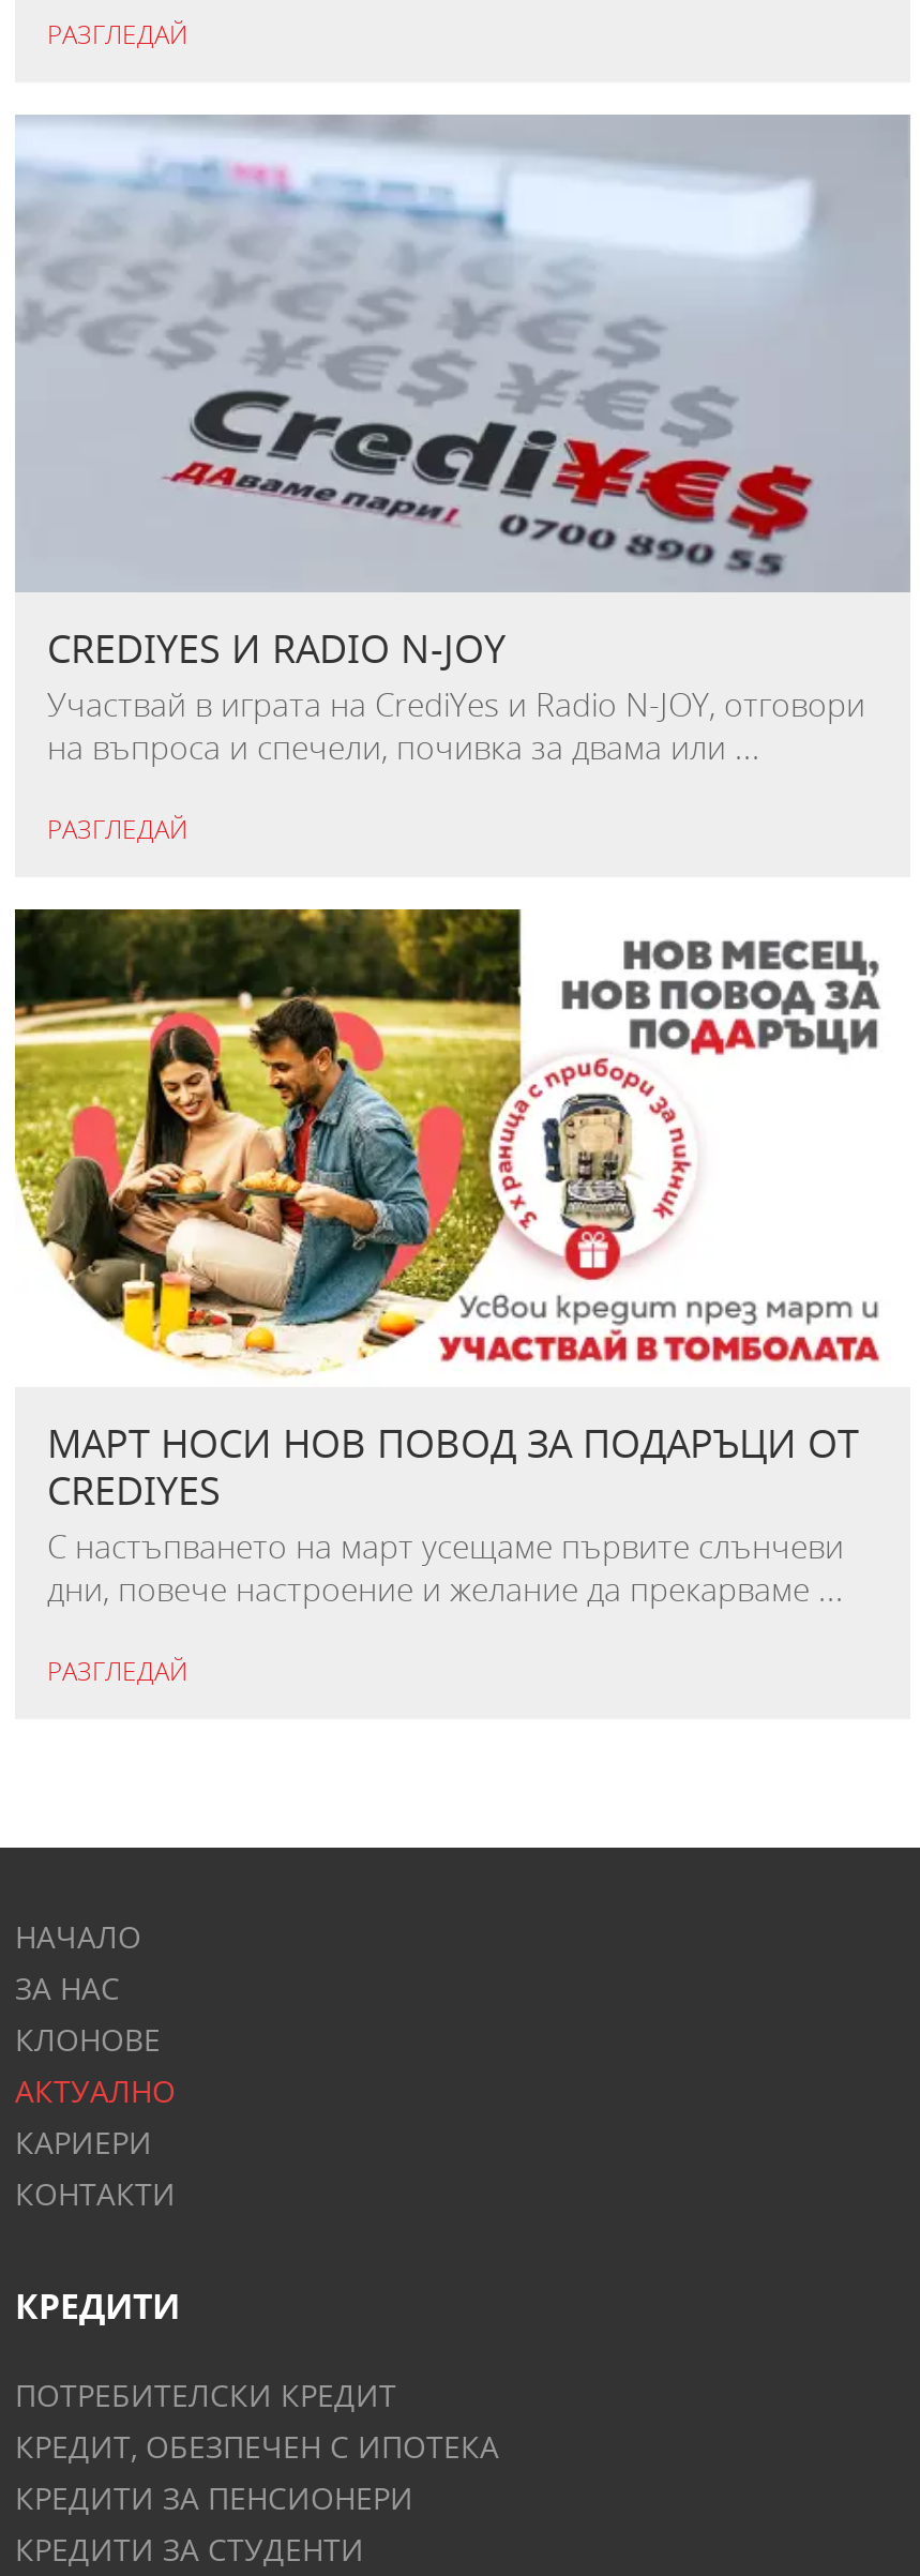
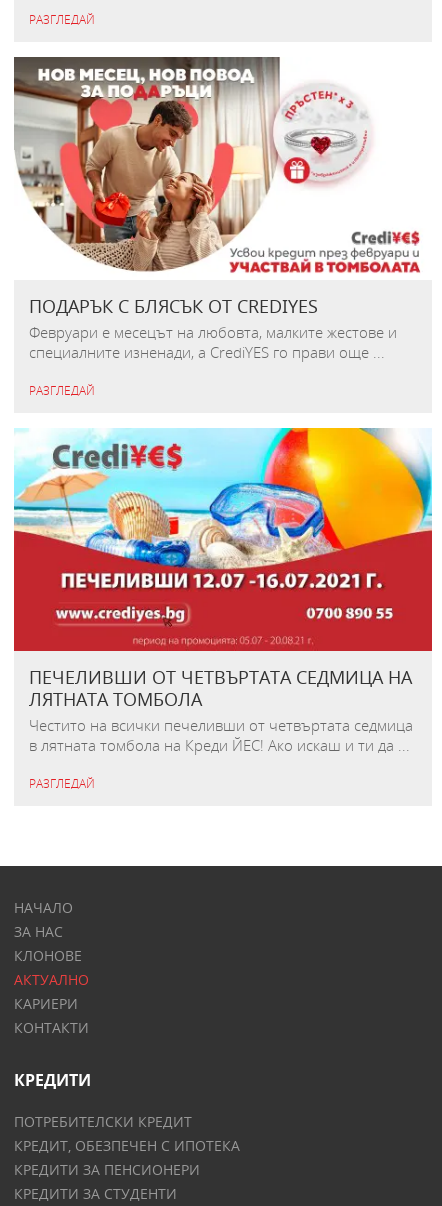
- [image]
- CREDIYES И RADIO N-JOY
- Участвай в играта на CrediYes и Radio N-JOY, oтговори
- на въпроса и спечели, почивка за двама или ...
+ [image]
+ ПОДАРЪК С БЛЯСЪК ОТ CREDIYES
+ Февруари е месецът на любовта, малките жестове и
+ специалните изненади, а CrediYES го прави още ...

- [image]
- МАРТ НОСИ НОВ ПОВОД ЗА ПОДАРЪЦИ ОТ
- CREDIYES
- С настъпването на март усещаме първите слънчеви
- дни, повече настроение и желание да прекарваме ...
+ [image]
+ ПЕЧЕЛИВШИ ОТ ЧЕТВЪРТАТА СЕДМИЦА НА
+ ЛЯТНАТА ТОМБОЛА
+ Честито на всички печеливши от четвъртата седмица
+ в лятната томбола на Креди ЙЕС! Ако искаш и ти да ...
